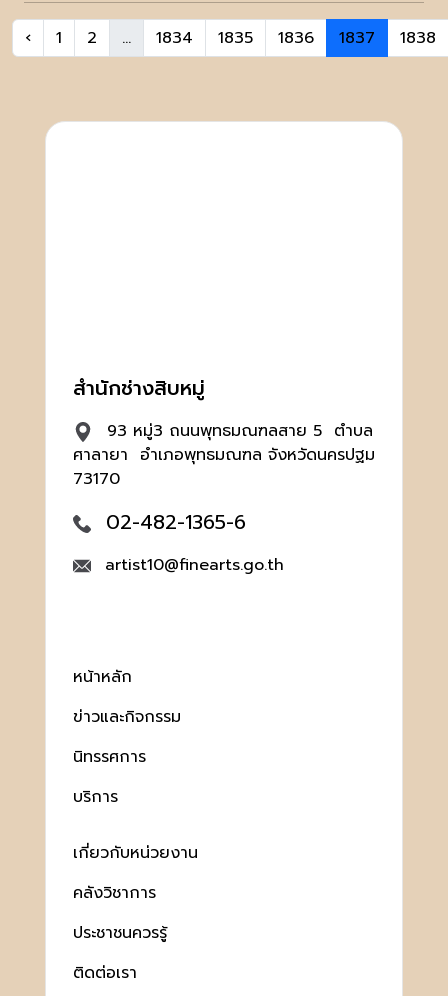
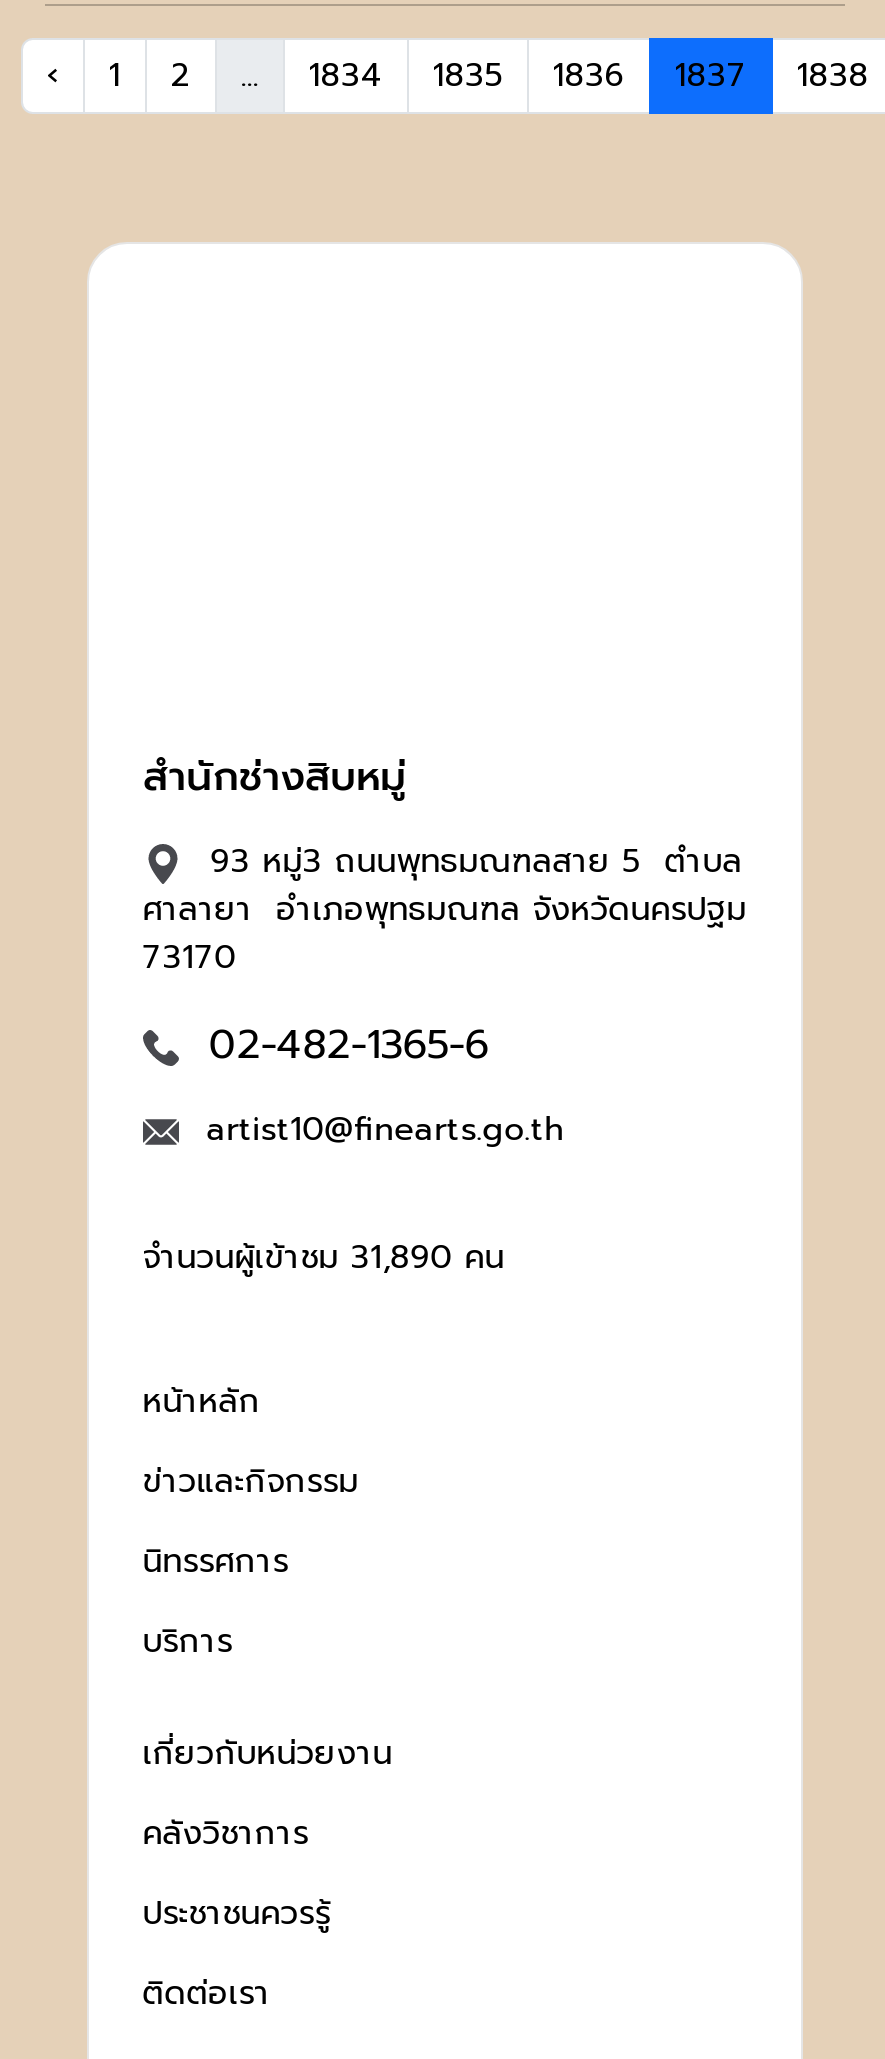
+ จำนวนผู้เข้าชม 31,890 คน
